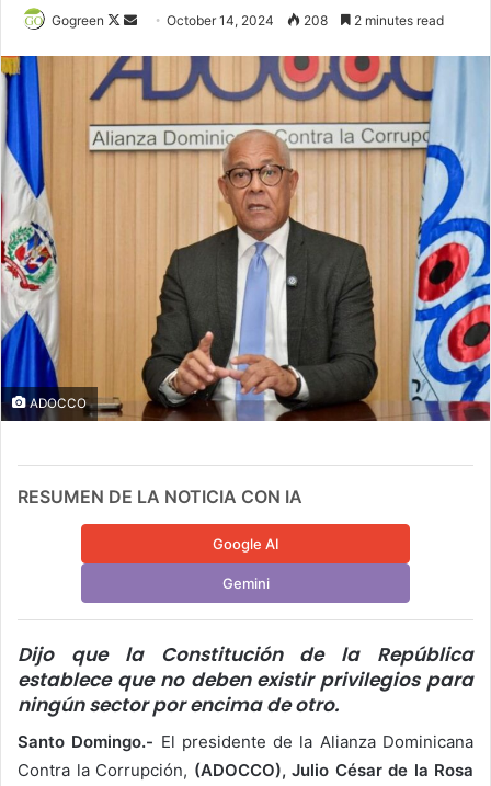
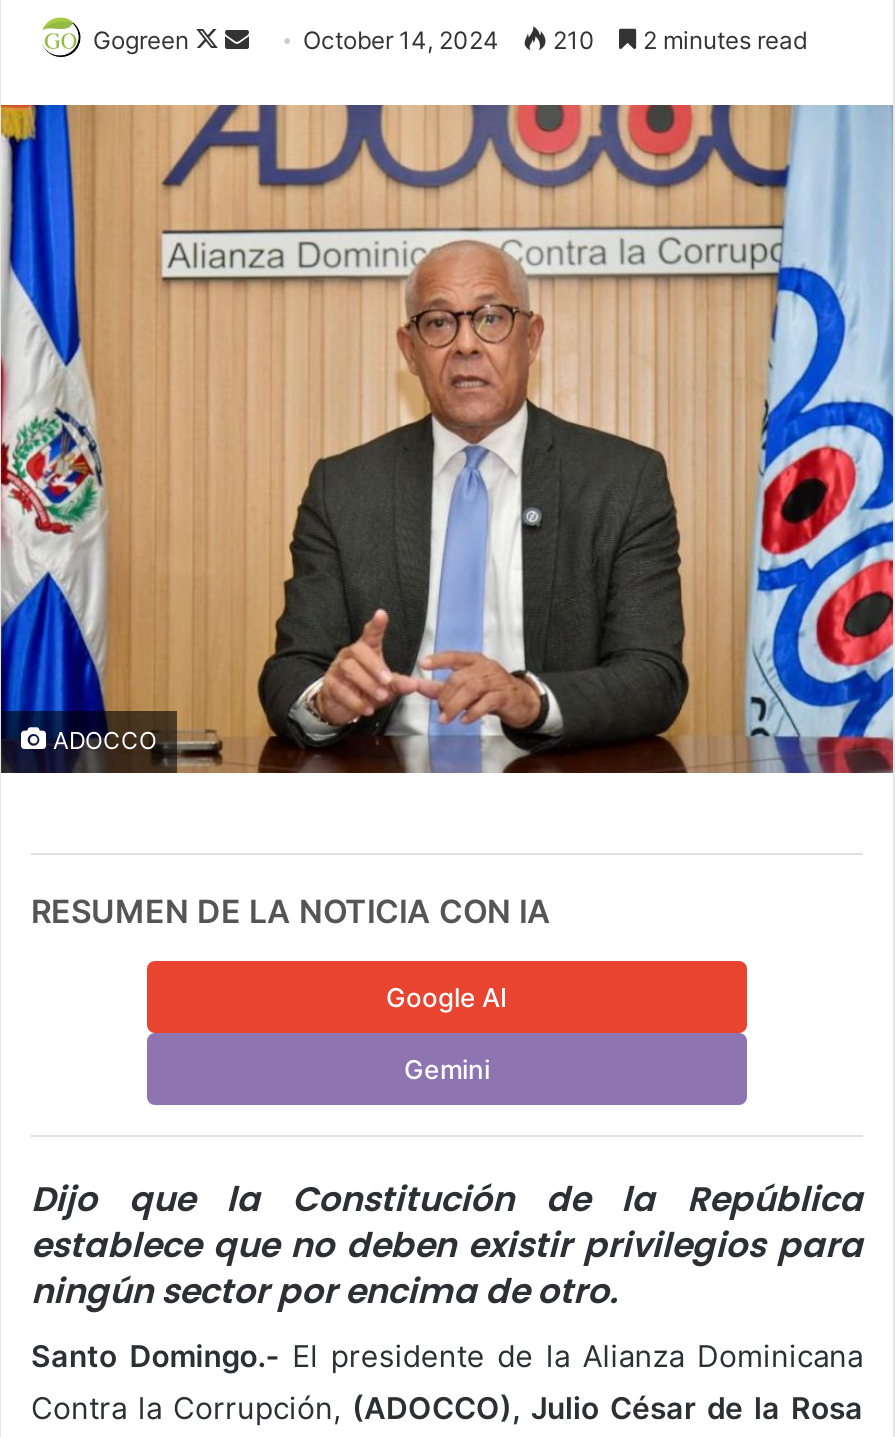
- 208
+ 210
